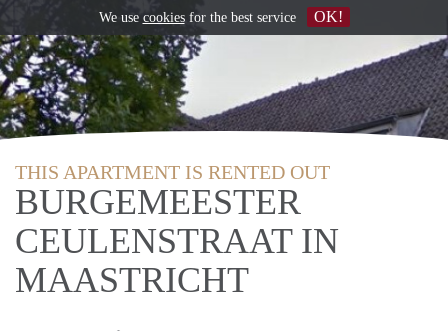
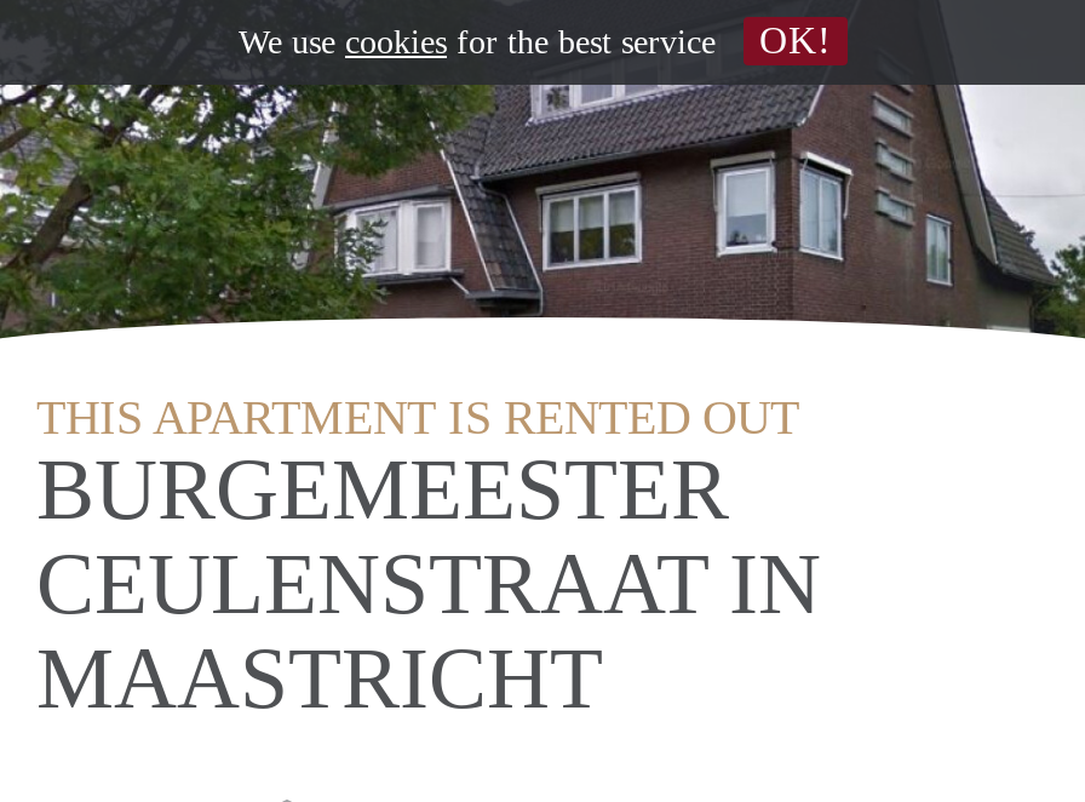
- [image]
+ [image]
